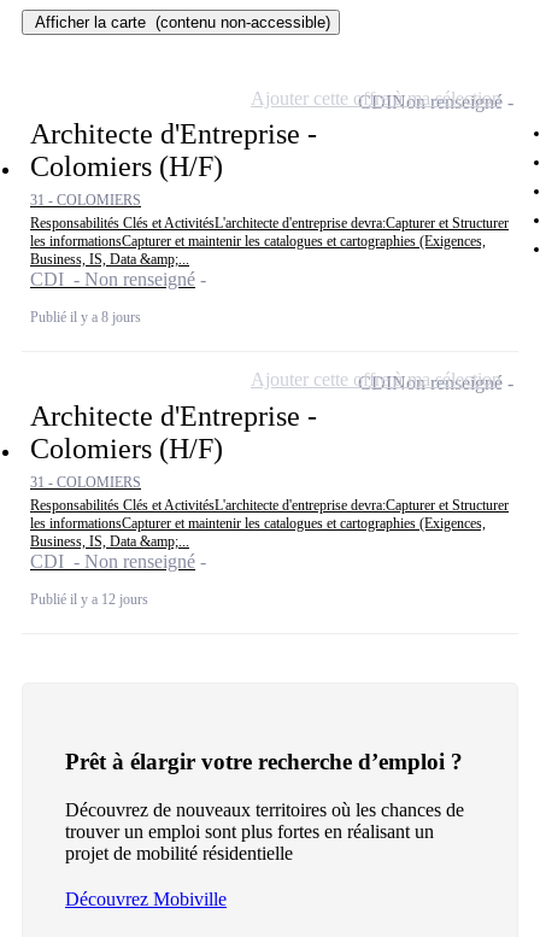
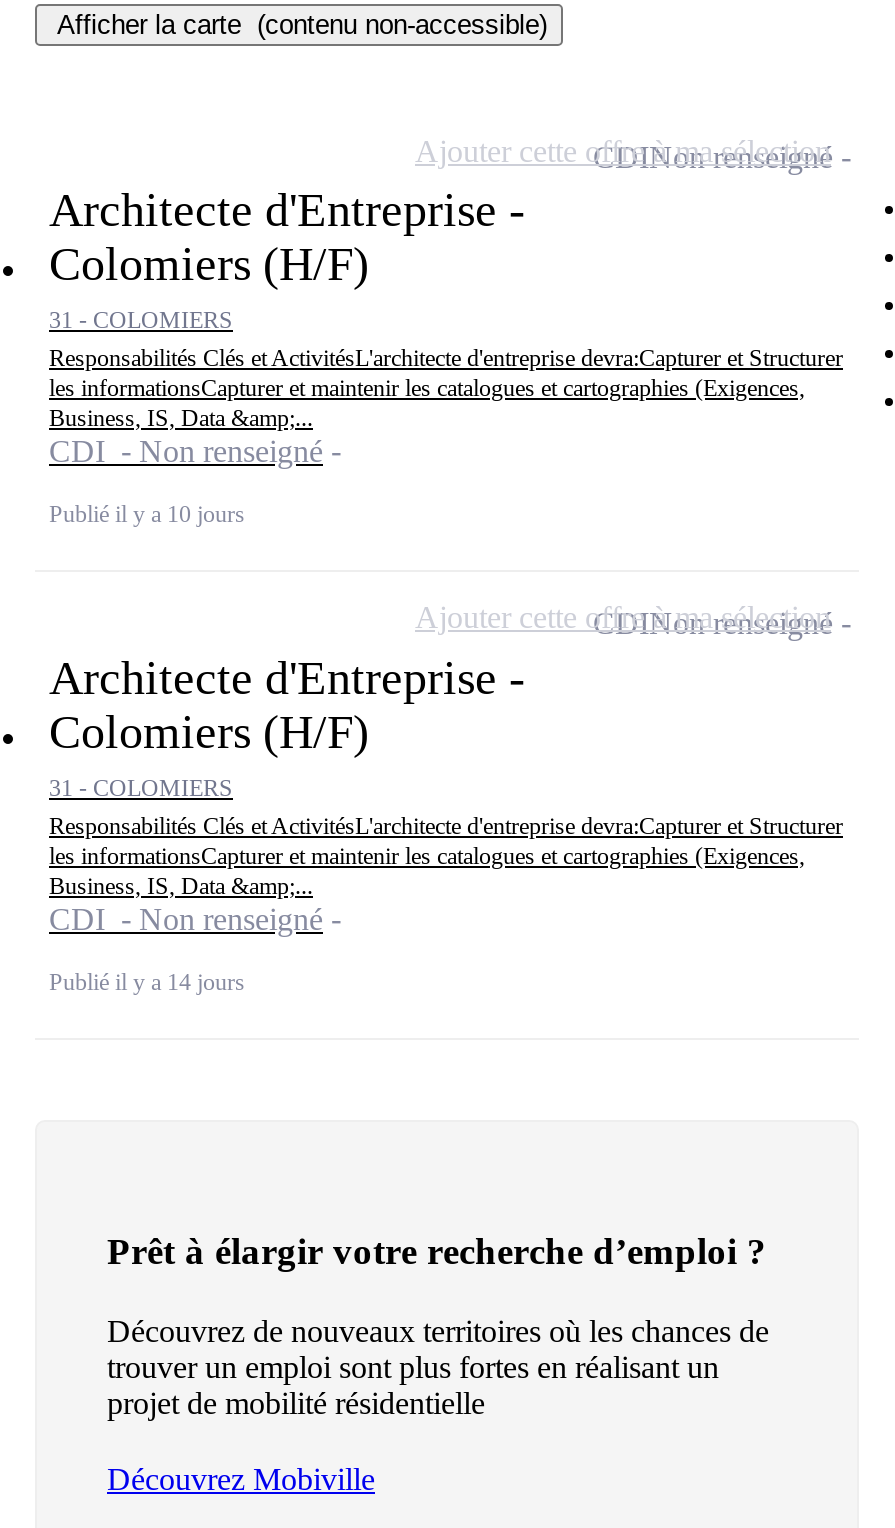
- Publié il y a 8 jours
+ Publié il y a 10 jours

- Publié il y a 12 jours
+ Publié il y a 14 jours
